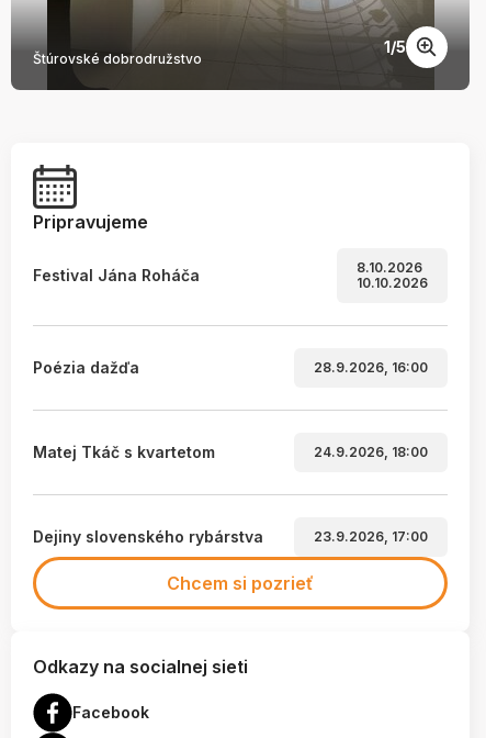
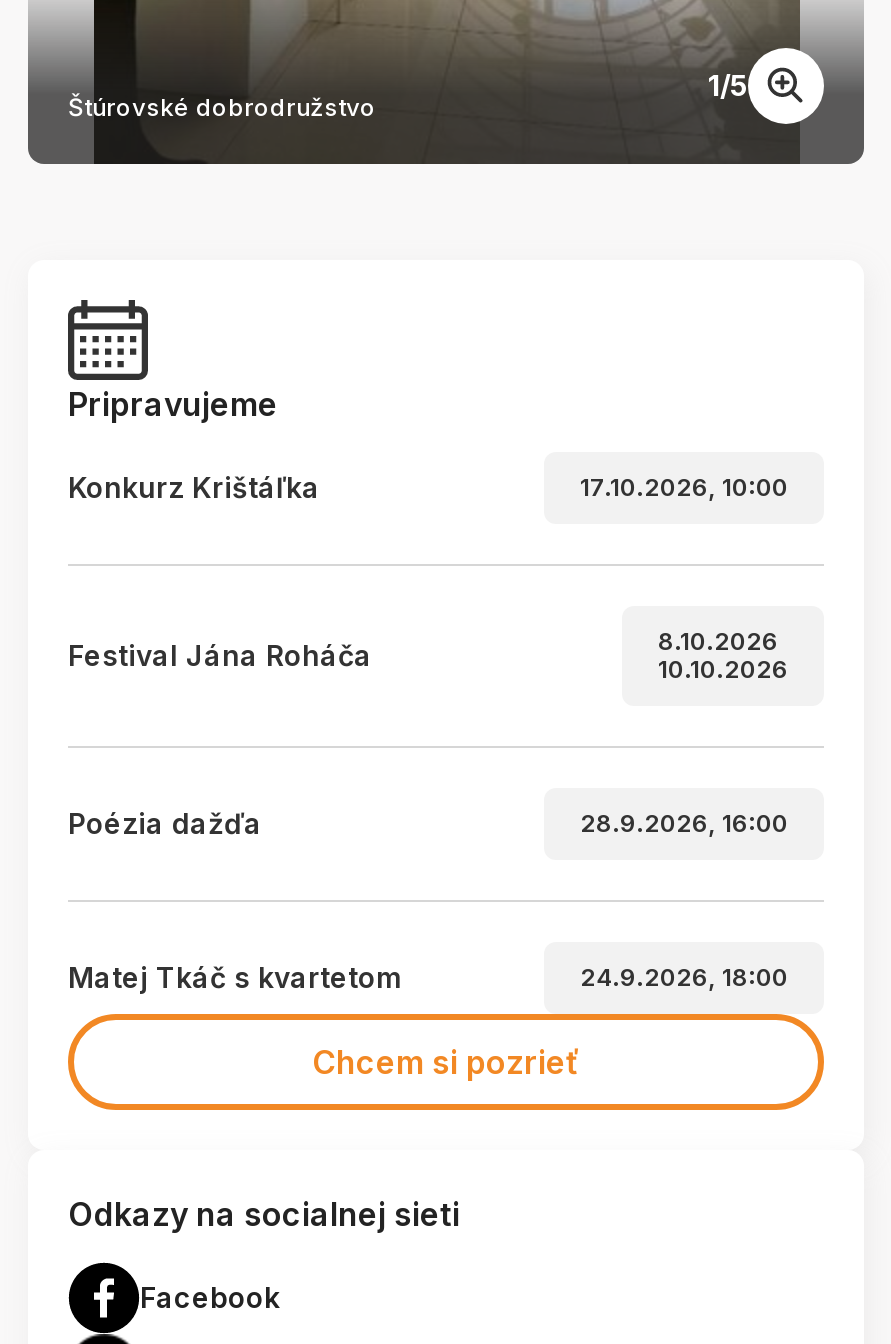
+ Konkurz Krištáľka
+ 17.10.2026, 10:00

moved down: Festival Jána Roháča | 8.10.2026 | 10.10.2026 | Poézia dažďa | 28.9.2026, 16:00 | Matej Tkáč s kvartetom | 24.9.2026, 18:00

- Dejiny slovenského rybárstva
- 23.9.2026, 17:00
